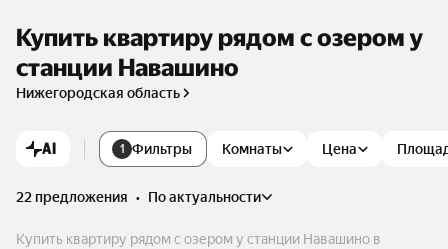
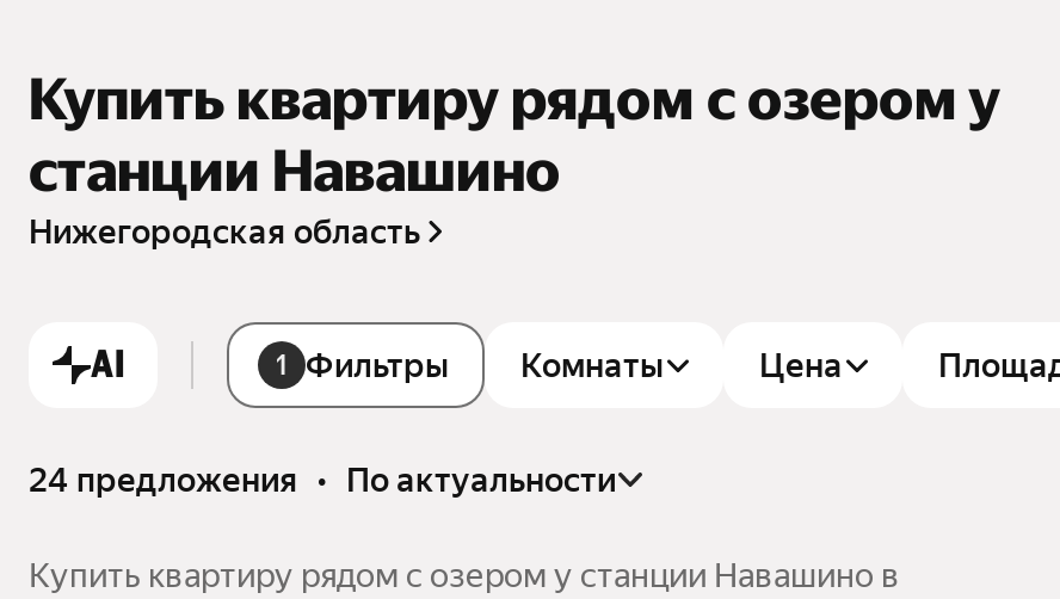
- 22 предложения • по актуальности
+ 24 предложения • по актуальности
